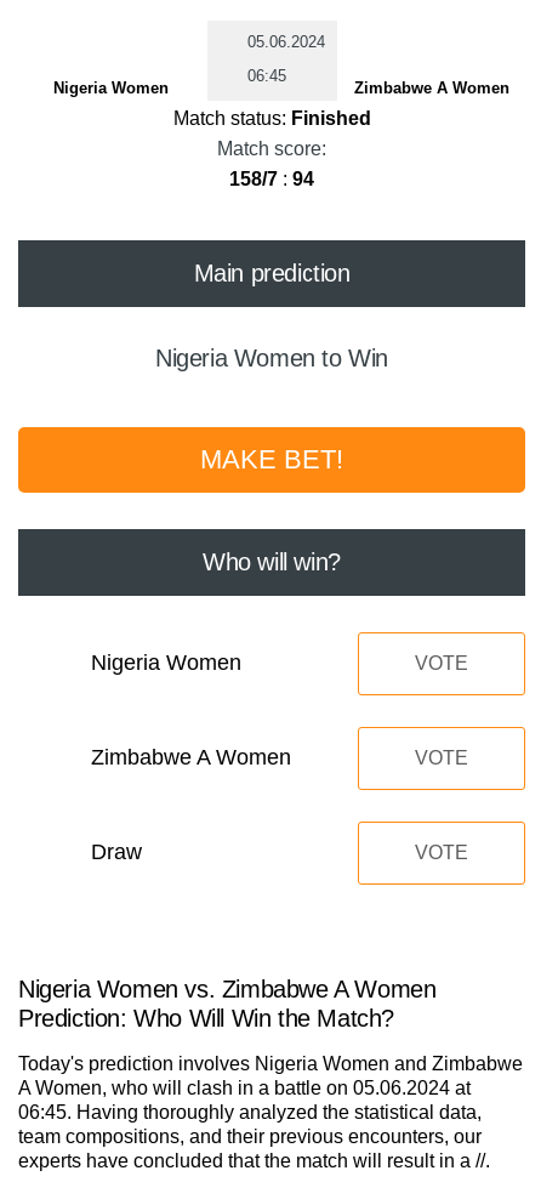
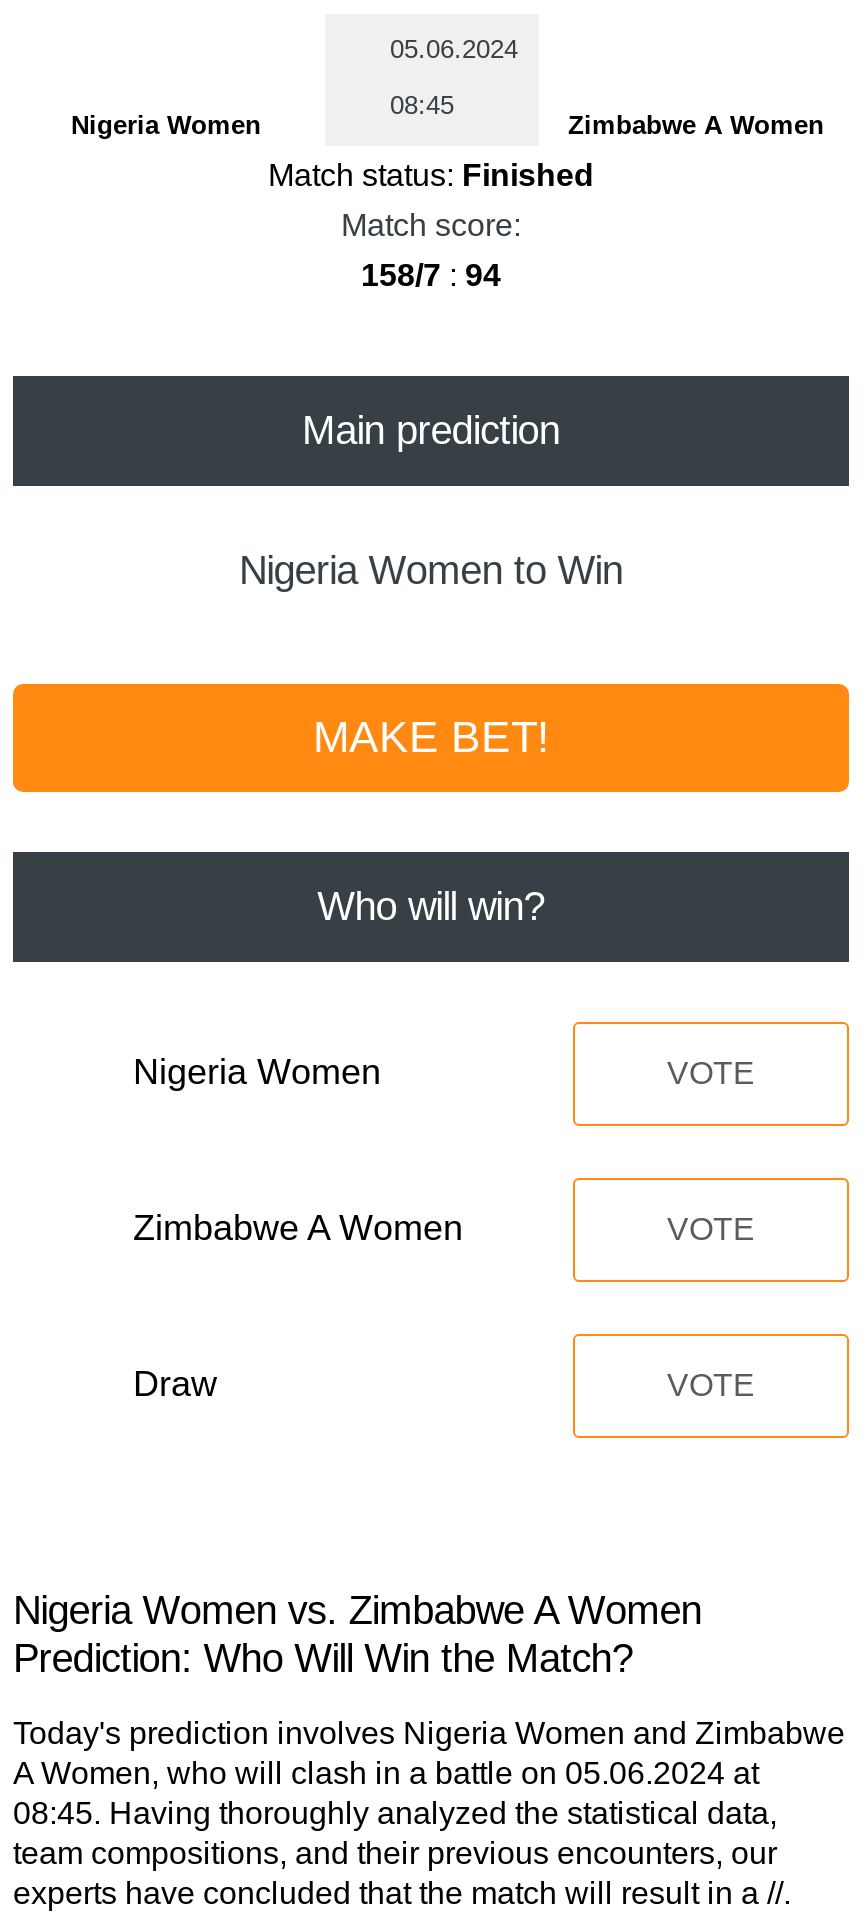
- 06:45
+ 08:45

- 06:45. Having thoroughly analyzed the statistical data,
+ 08:45. Having thoroughly analyzed the statistical data,
